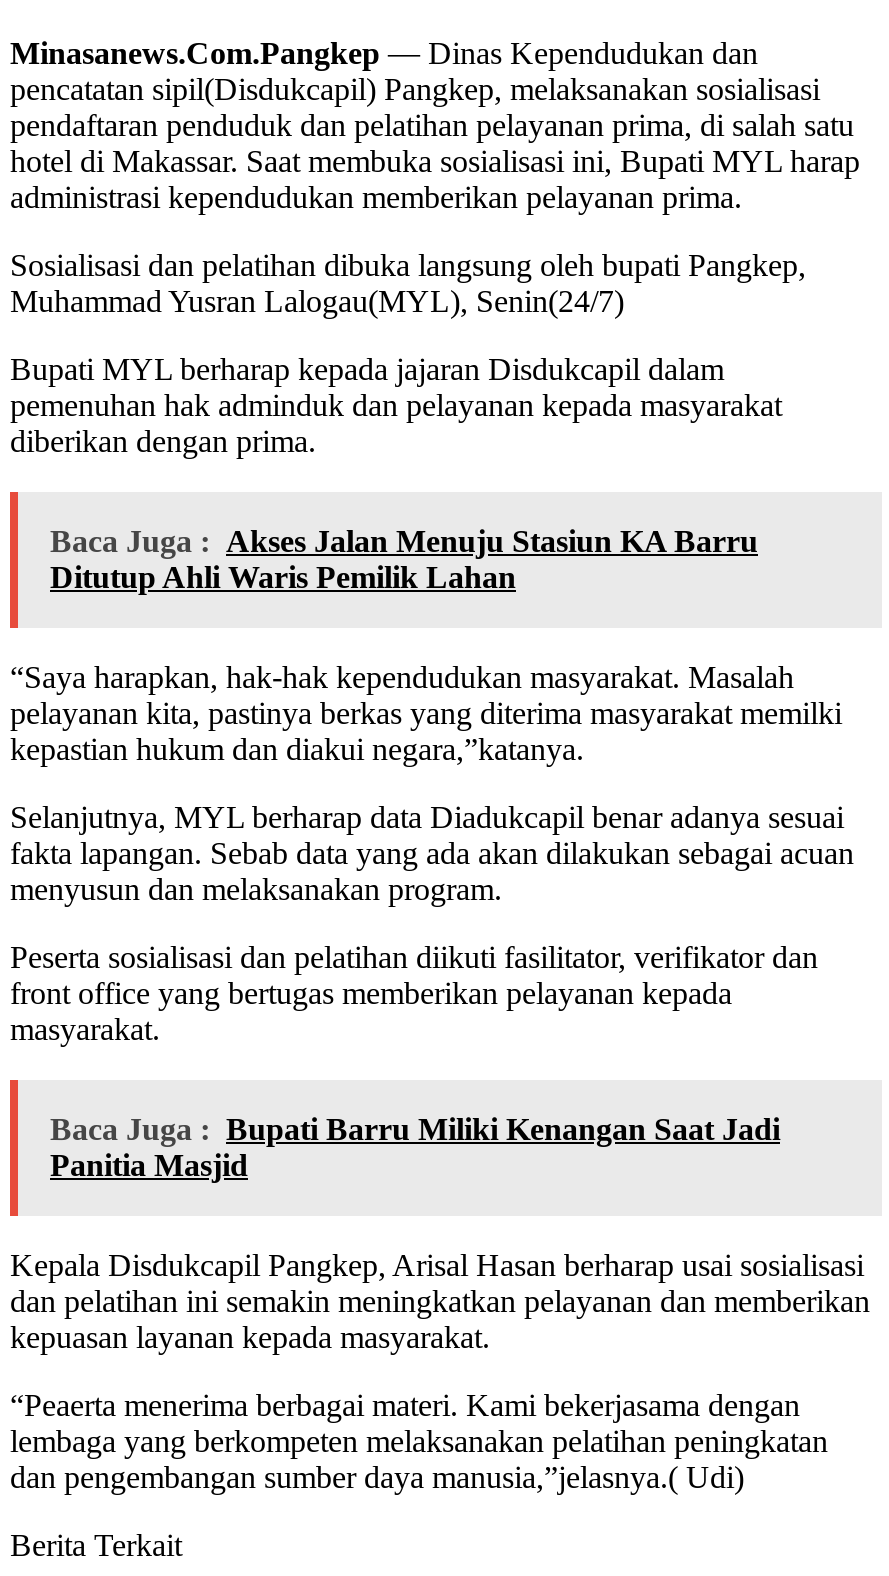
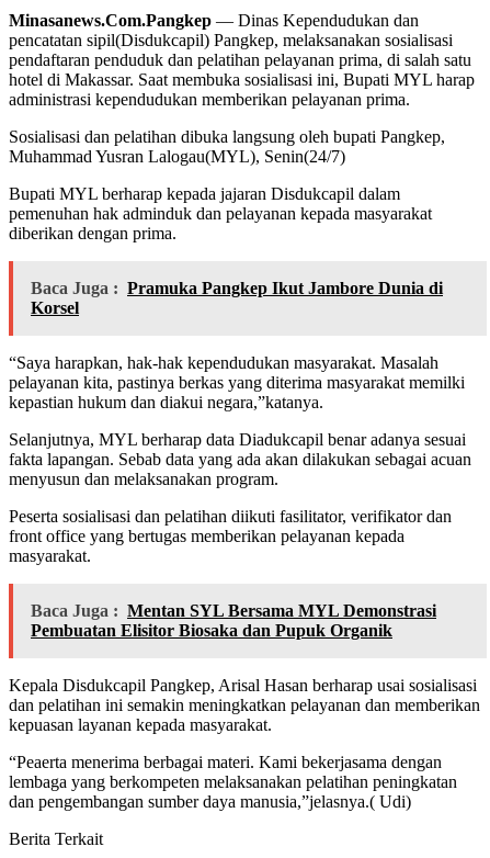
- Baca Juga : Akses Jalan Menuju Stasiun KA Barru
- Ditutup Ahli Waris Pemilik Lahan
+ Baca Juga : Pramuka Pangkep Ikut Jambore Dunia di
+ Korsel

- Baca Juga : Bupati Barru Miliki Kenangan Saat Jadi
- Panitia Masjid
+ Baca Juga : Mentan SYL Bersama MYL Demonstrasi
+ Pembuatan Elisitor Biosaka dan Pupuk Organik
